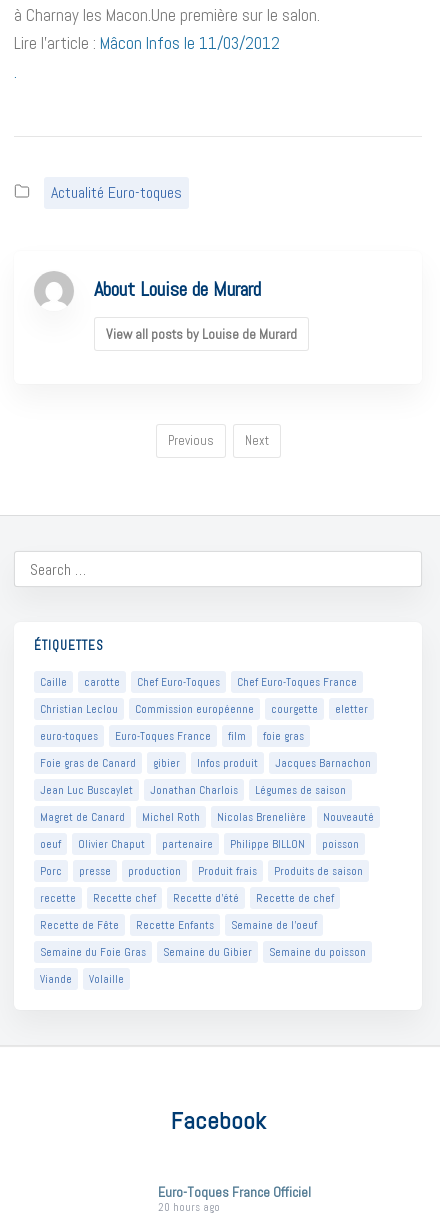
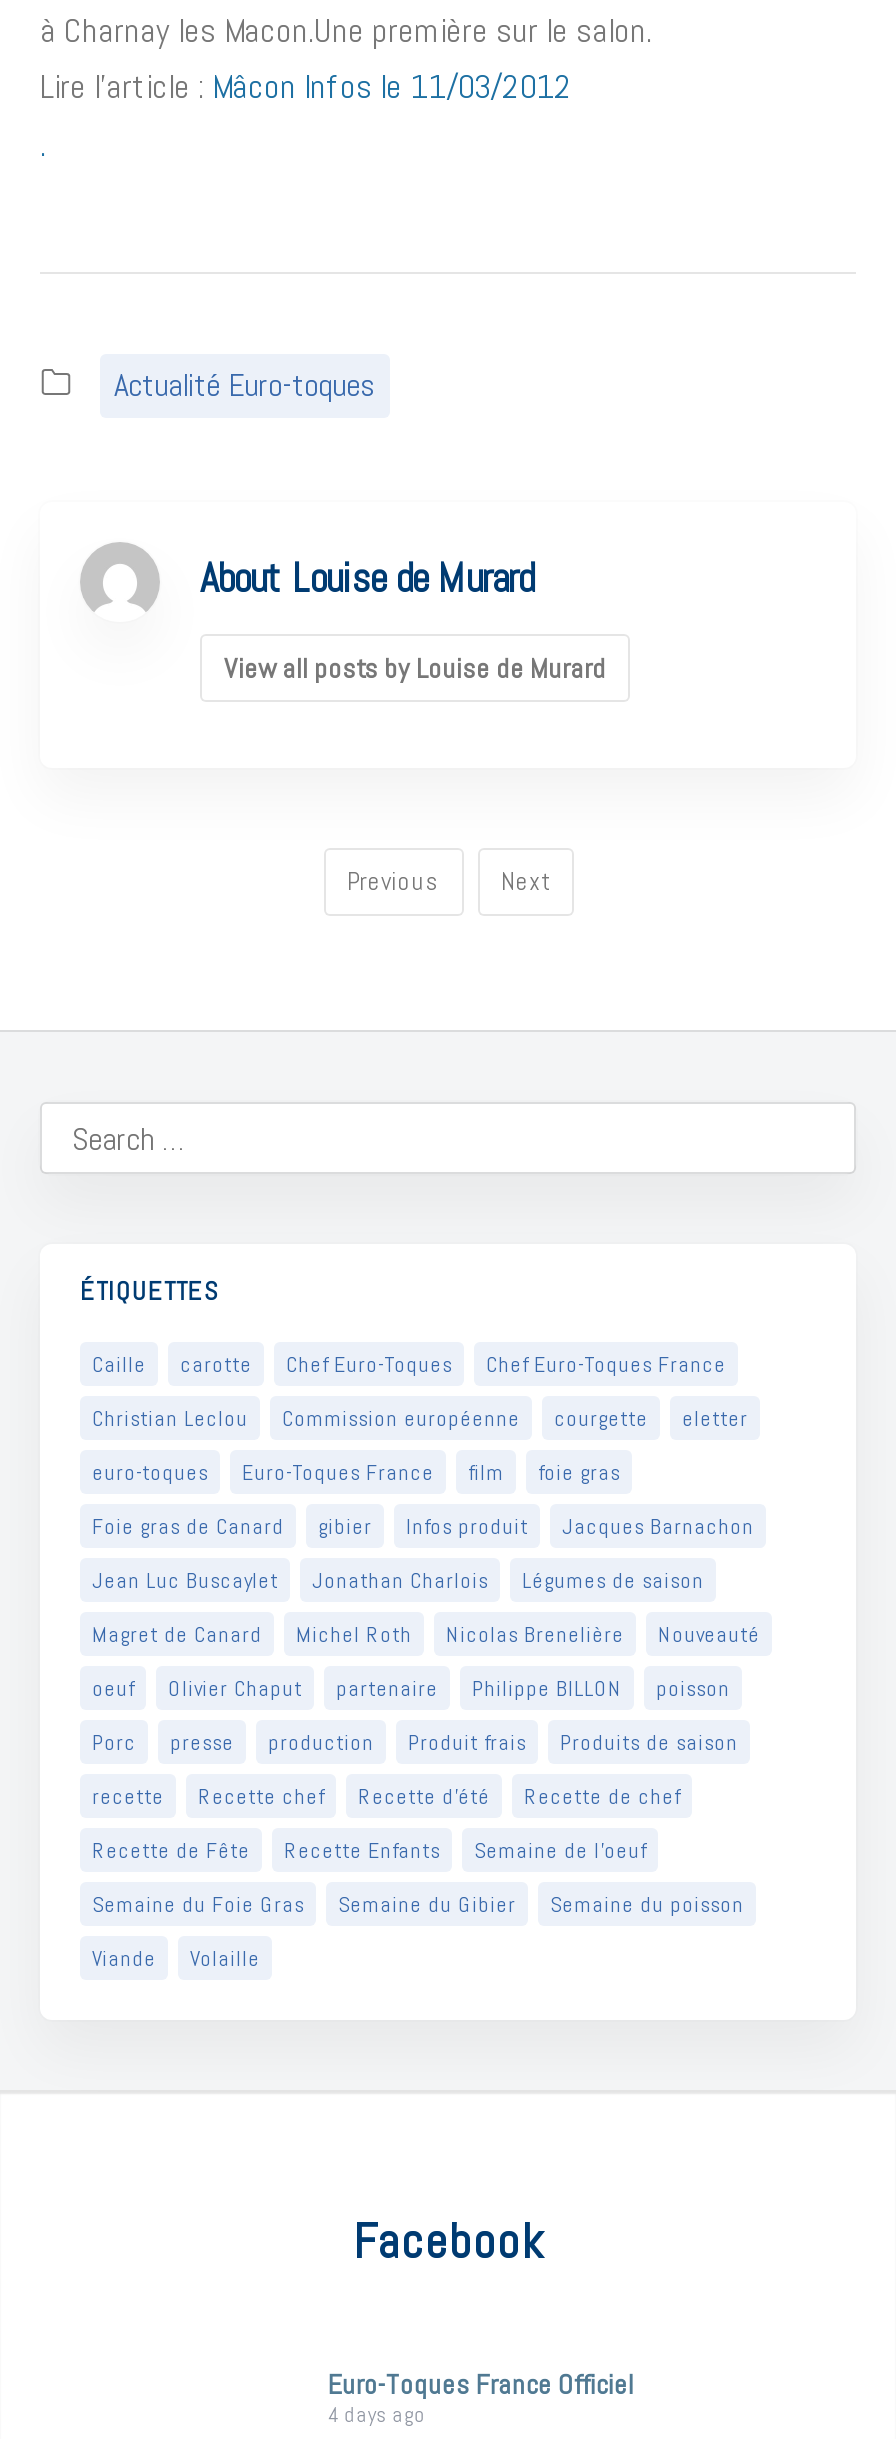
- 20 hours ago
+ 4 days ago
